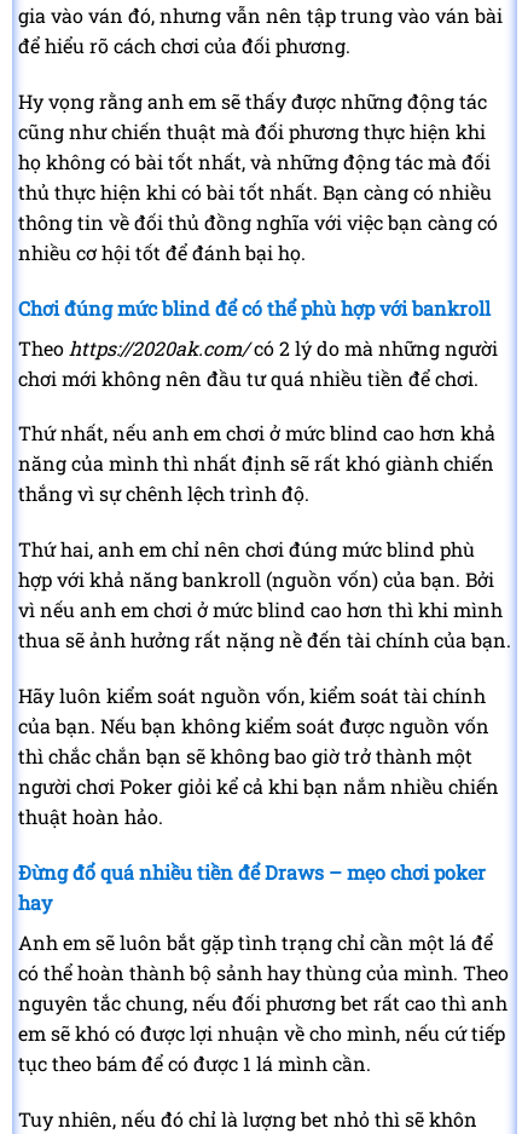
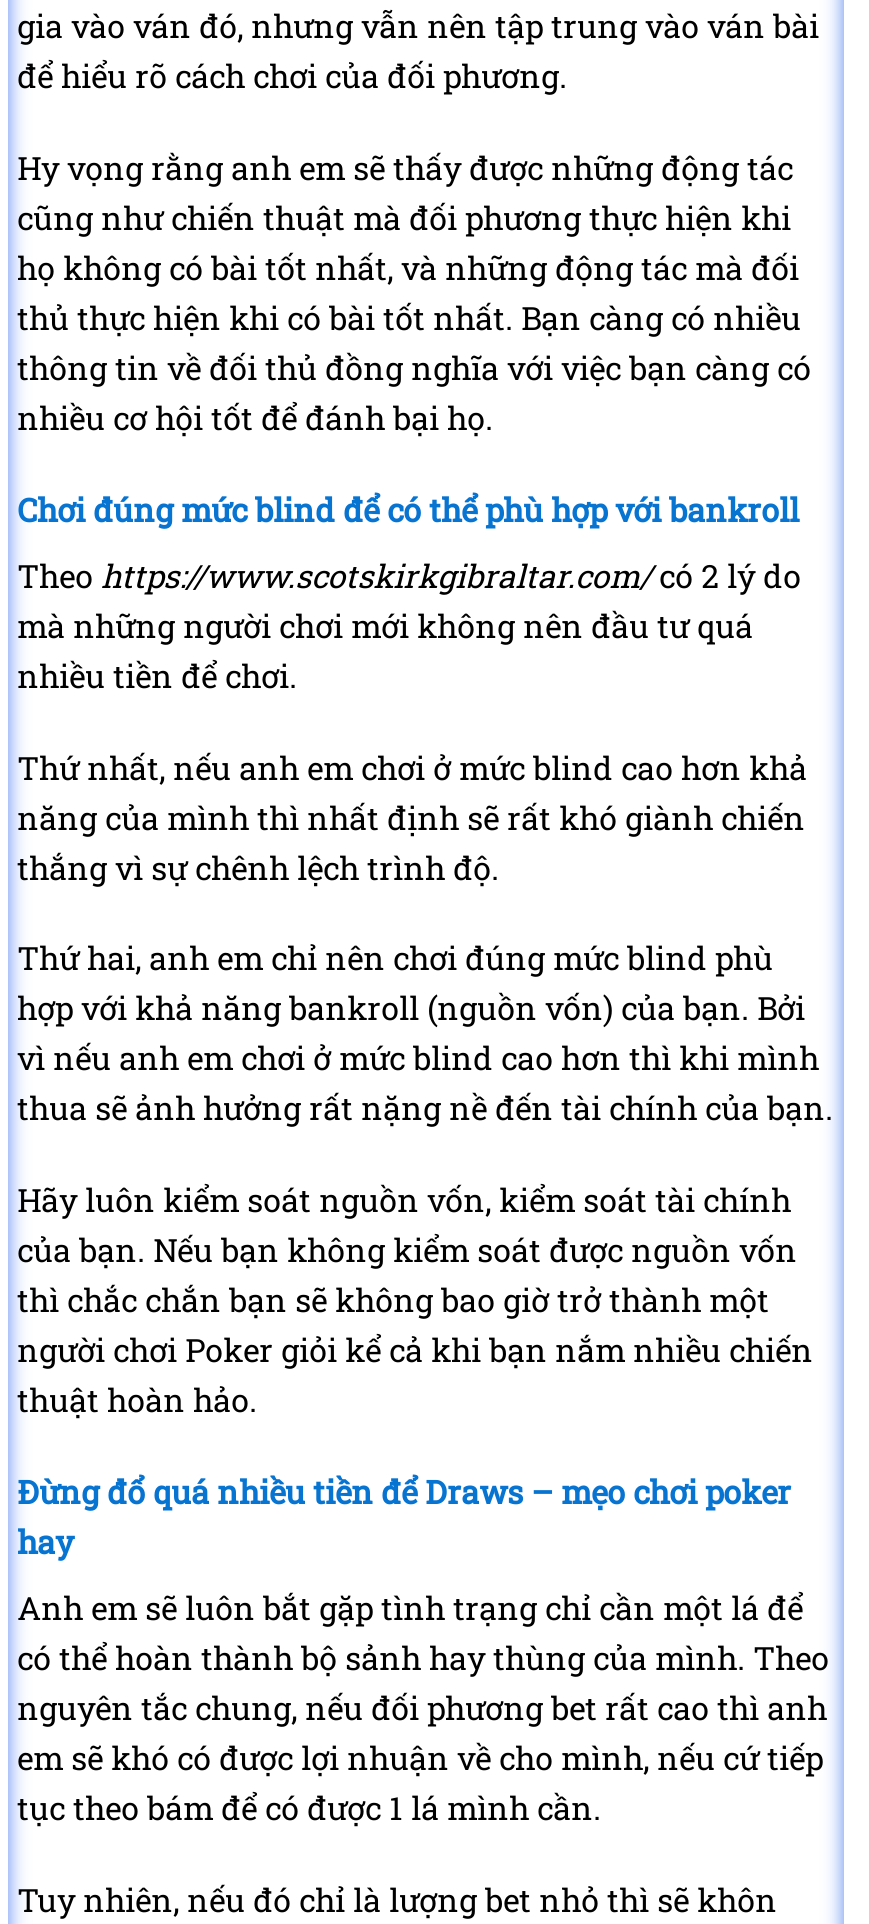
- Theo https://2020ak.com/có 2 lý do mà những người
- chơi mới không nên đầu tư quá nhiều tiền để chơi.
+ Theo https://www.scotskirkgibraltar.com/có 2 lý do
+ mà những người chơi mới không nên đầu tư quá
+ nhiều tiền để chơi.
